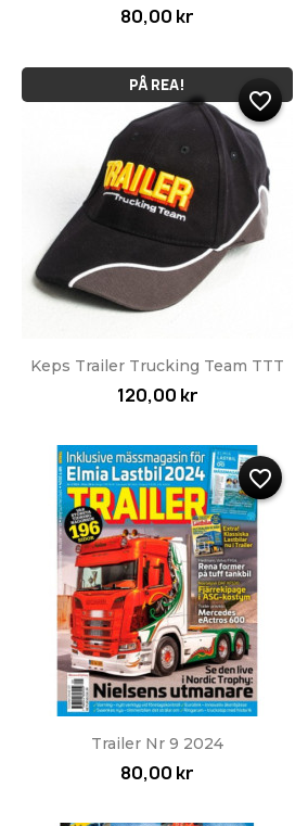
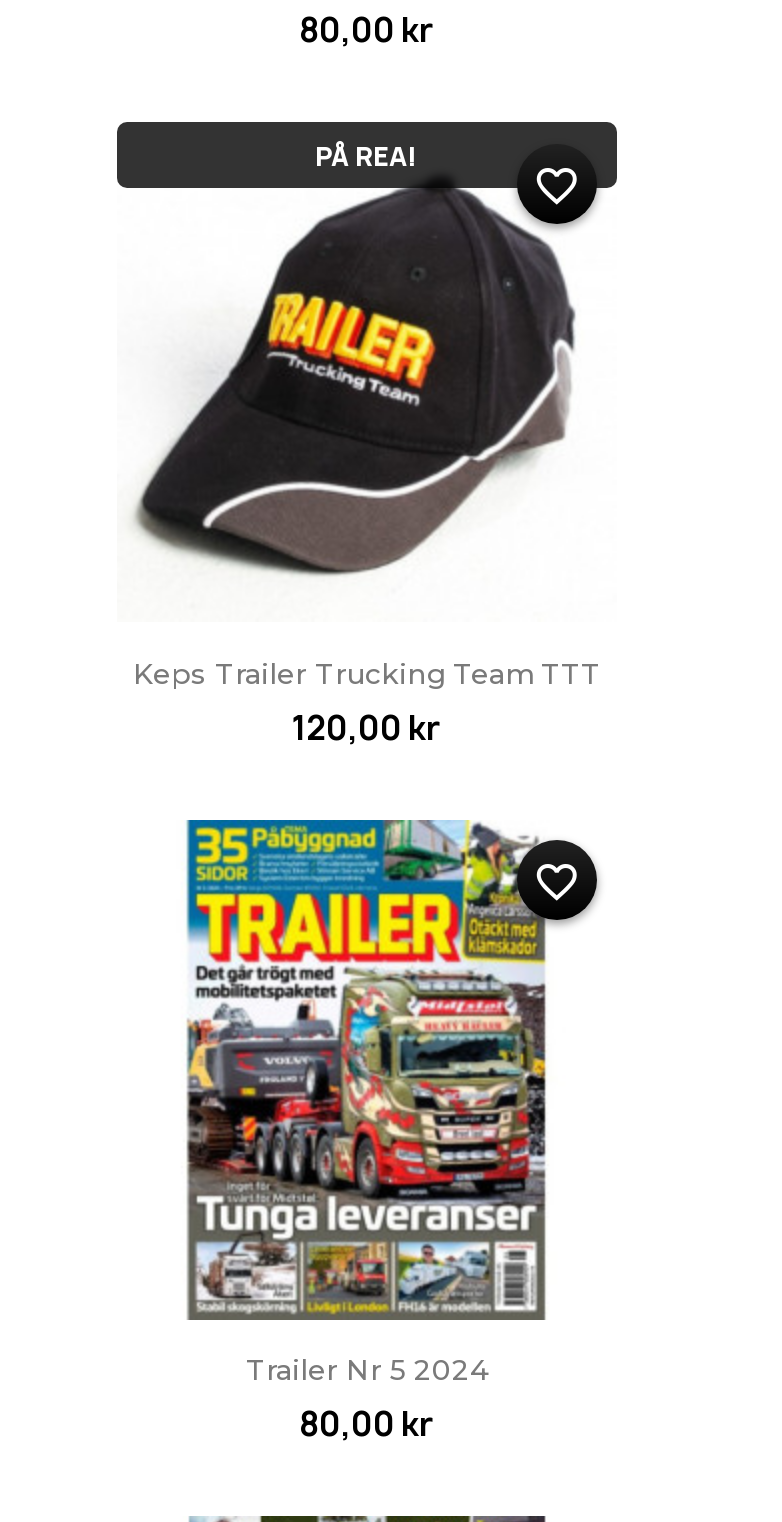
- [image]
- Trailer Nr 9 2024
+ [image]
+ Trailer Nr 5 2024
